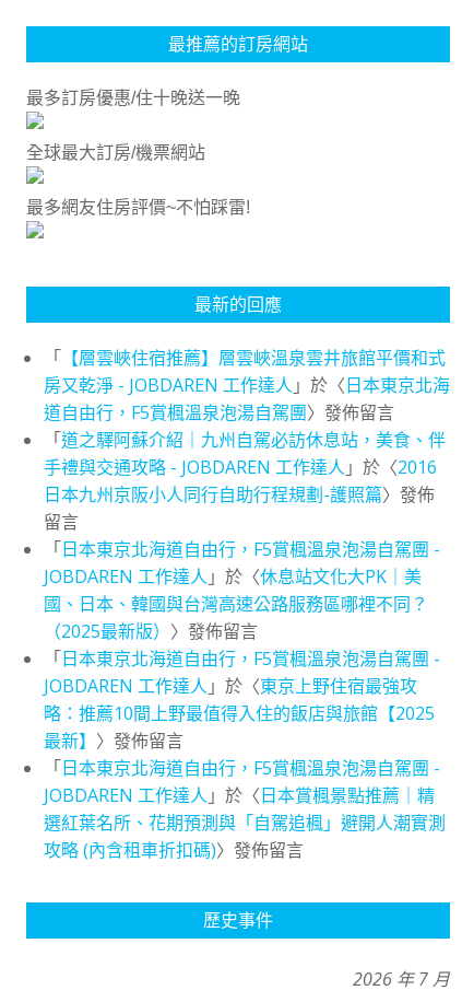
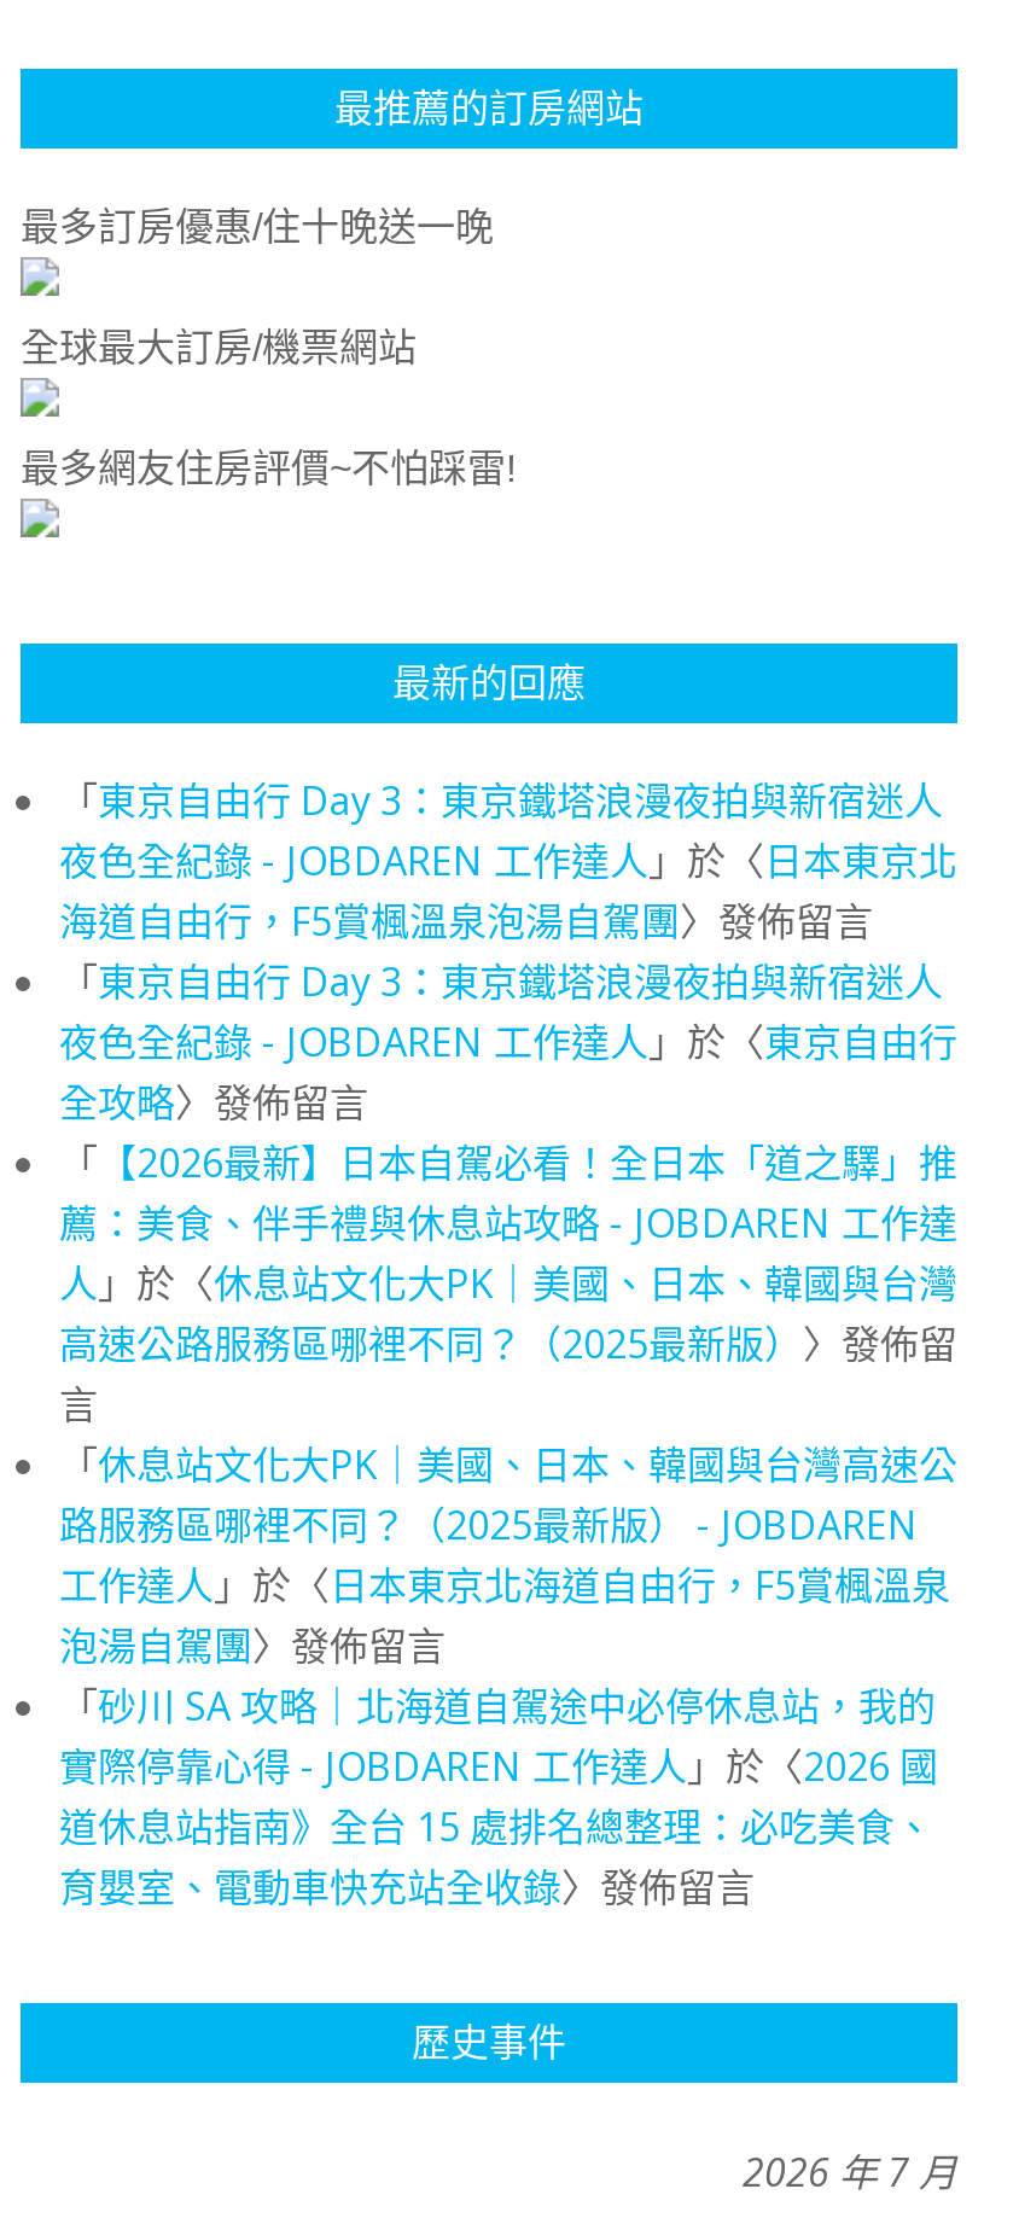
- 「【層雲峽住宿推薦】層雲峽溫泉雲井旅館平價和式
- 房又乾淨 - JOBDAREN 工作達人」於〈日本東京北海
- 道自由行，F5賞楓溫泉泡湯自駕團〉發佈留言
- 「道之驛阿蘇介紹｜九州自駕必訪休息站，美食、伴
- 手禮與交通攻略 - JOBDAREN 工作達人」於〈2016
- 日本九州京阪小人同行自助行程規劃-護照篇〉發佈
- 留言
- 「日本東京北海道自由行，F5賞楓溫泉泡湯自駕團 -
- JOBDAREN 工作達人」於〈休息站文化大PK｜美
- 國、日本、韓國與台灣高速公路服務區哪裡不同？
- （2025最新版）〉發佈留言
- 「日本東京北海道自由行，F5賞楓溫泉泡湯自駕團 -
- JOBDAREN 工作達人」於〈東京上野住宿最強攻
- 略：推薦10間上野最值得入住的飯店與旅館【2025
- 最新】〉發佈留言
- 「日本東京北海道自由行，F5賞楓溫泉泡湯自駕團 -
- JOBDAREN 工作達人」於〈日本賞楓景點推薦｜精
- 選紅葉名所、花期預測與「自駕追楓」避開人潮實測
- 攻略 (內含租車折扣碼)〉發佈留言
+ 「東京自由行 Day 3：東京鐵塔浪漫夜拍與新宿迷人
+ 夜色全紀錄 - JOBDAREN 工作達人」於〈日本東京北
+ 海道自由行，F5賞楓溫泉泡湯自駕團〉發佈留言
+ 「東京自由行 Day 3：東京鐵塔浪漫夜拍與新宿迷人
+ 夜色全紀錄 - JOBDAREN 工作達人」於〈東京自由行
+ 全攻略〉發佈留言
+ 「【2026最新】日本自駕必看！全日本「道之驛」推
+ 薦：美食、伴手禮與休息站攻略 - JOBDAREN 工作達
+ 人」於〈休息站文化大PK｜美國、日本、韓國與台灣
+ 高速公路服務區哪裡不同？（2025最新版）〉發佈留
+ 言
+ 「休息站文化大PK｜美國、日本、韓國與台灣高速公
+ 路服務區哪裡不同？（2025最新版） - JOBDAREN
+ 工作達人」於〈日本東京北海道自由行，F5賞楓溫泉
+ 泡湯自駕團〉發佈留言
+ 「砂川 SA 攻略｜北海道自駕途中必停休息站，我的
+ 實際停靠心得 - JOBDAREN 工作達人」於〈2026 國
+ 道休息站指南》全台 15 處排名總整理：必吃美食、
+ 育嬰室、電動車快充站全收錄〉發佈留言
